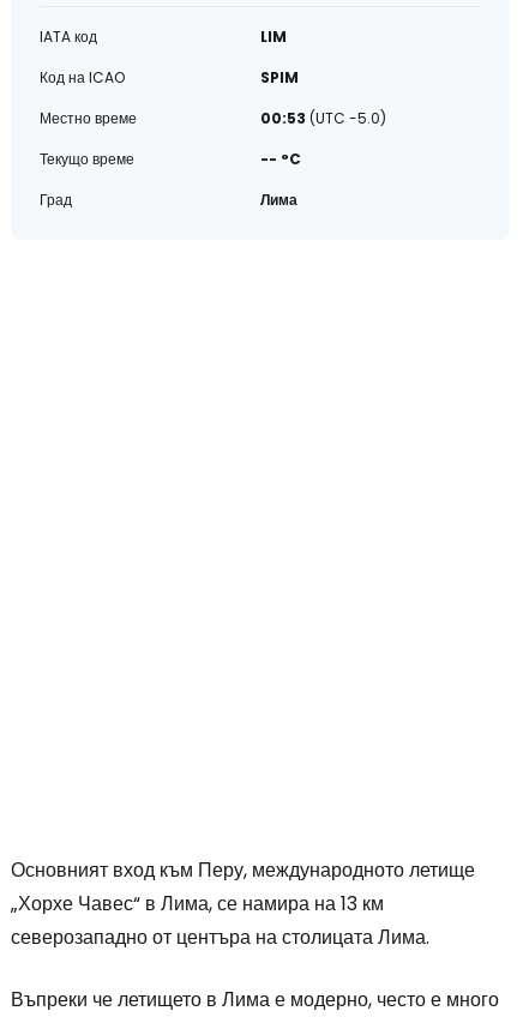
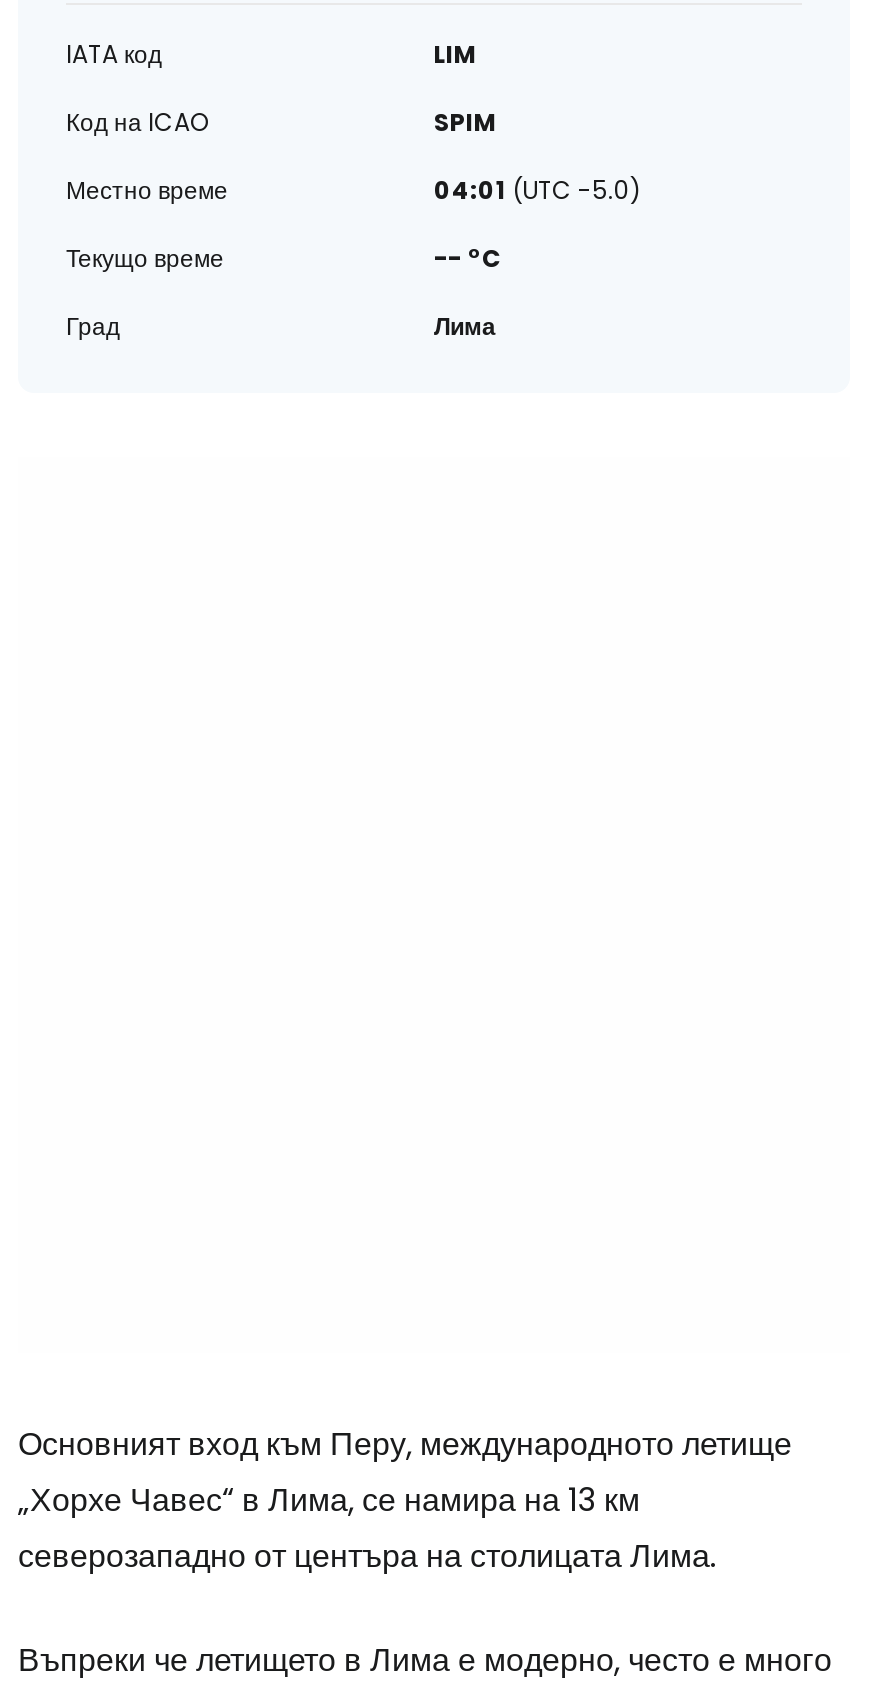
- 00:53 (UTC -5.0)
+ 04:01 (UTC -5.0)
